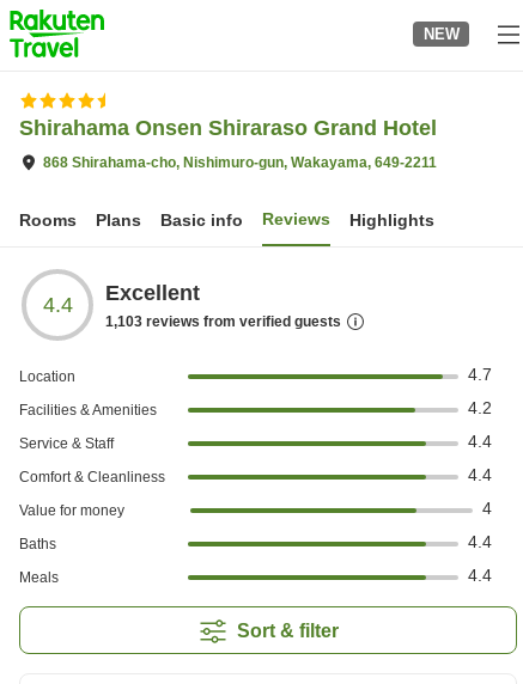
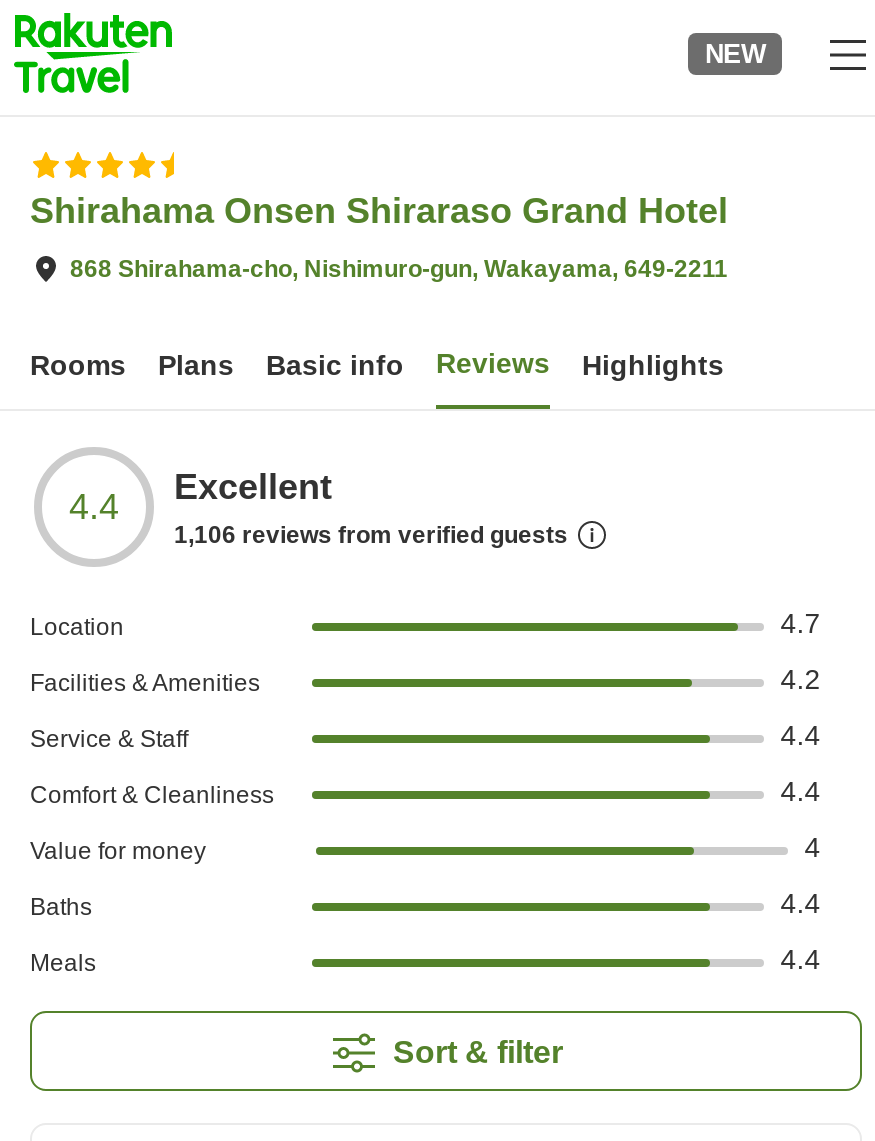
- 1,103 reviews from verified guests
+ 1,106 reviews from verified guests
